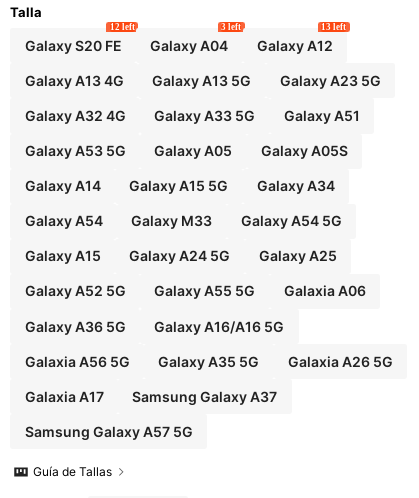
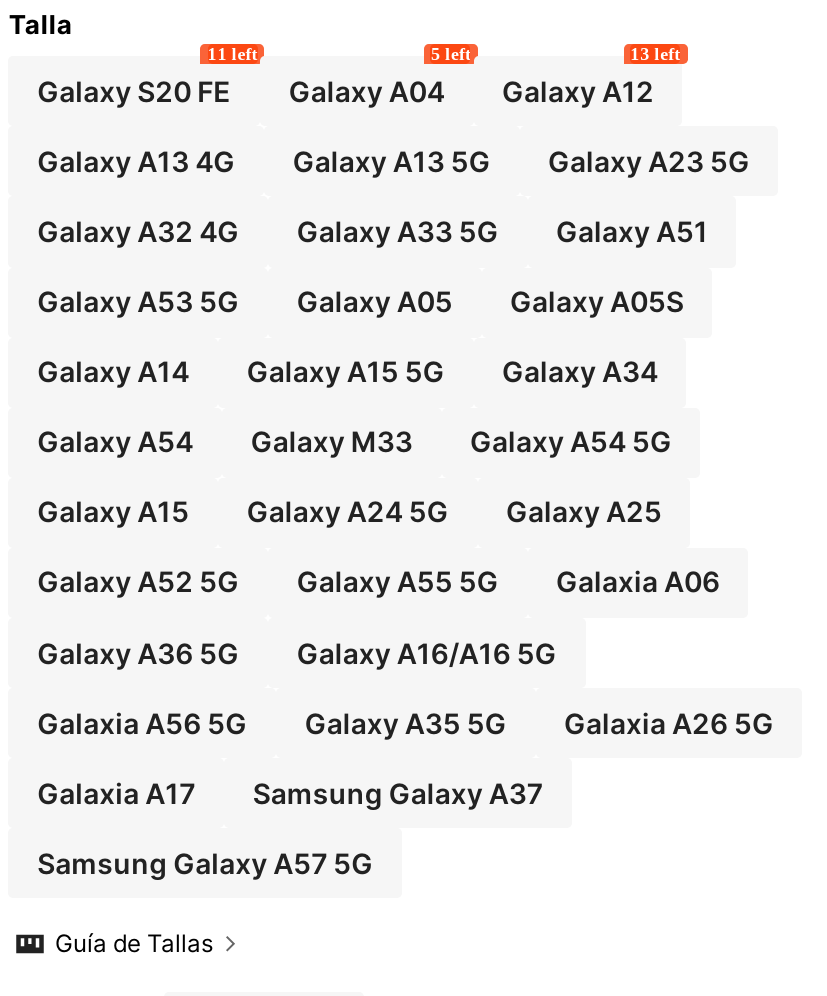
- 12 left
+ 11 left

- 3 left
+ 5 left
